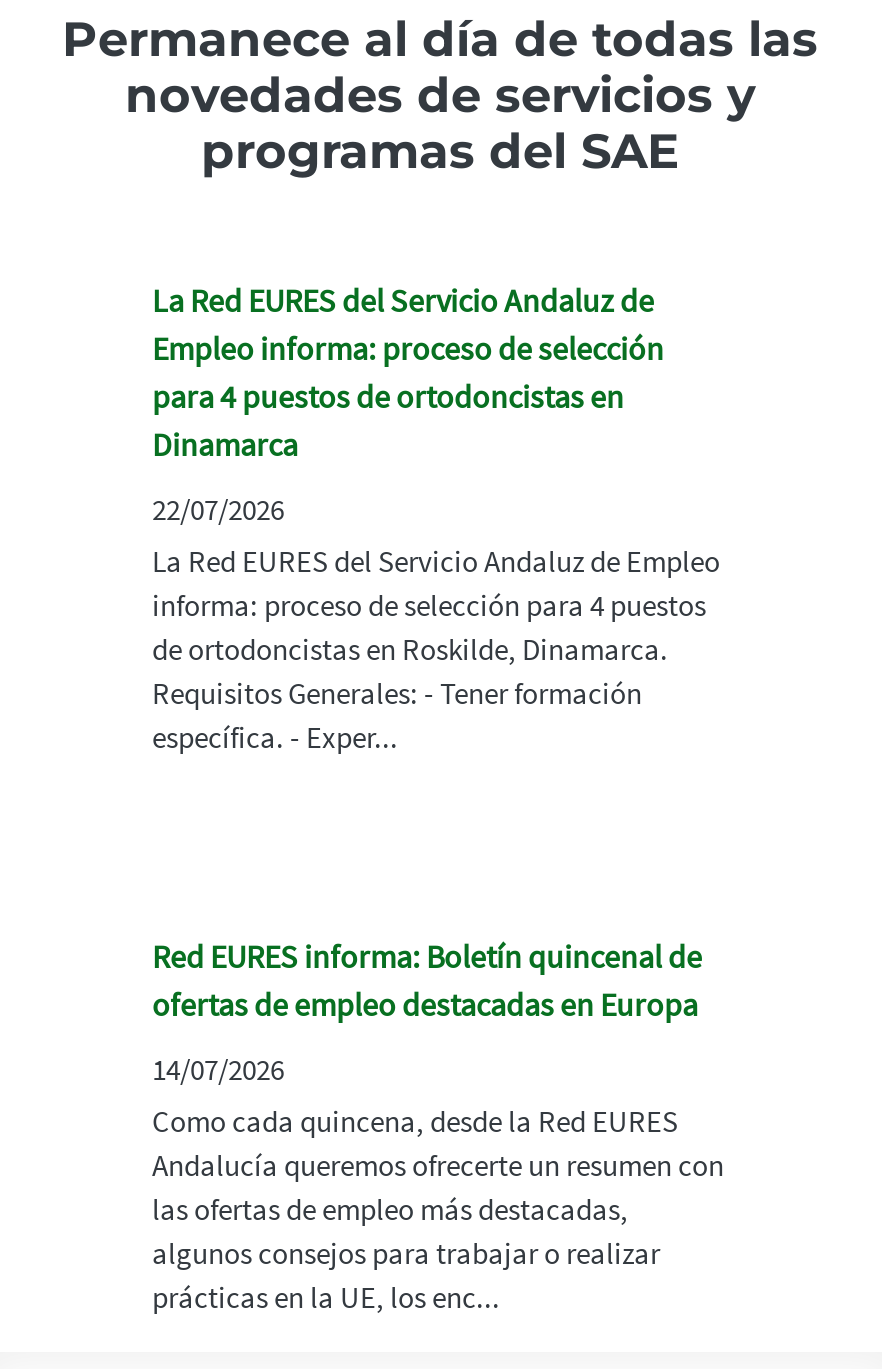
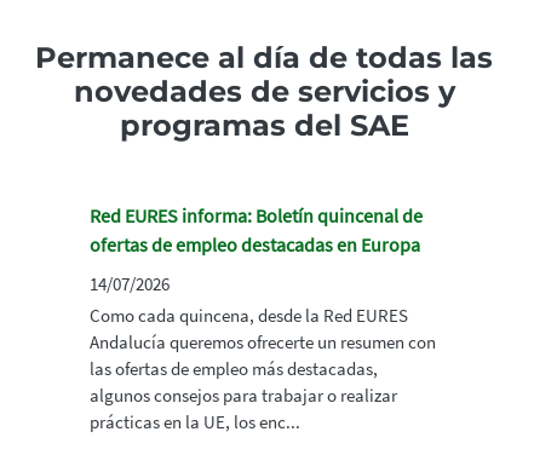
- La Red EURES del Servicio Andaluz de
- Empleo informa: proceso de selección
- para 4 puestos de ortodoncistas en
- Dinamarca
- 22/07/2026
- La Red EURES del Servicio Andaluz de Empleo
- informa: proceso de selección para 4 puestos
- de ortodoncistas en Roskilde, Dinamarca.
- Requisitos Generales: - Tener formación
- específica. - Exper...
